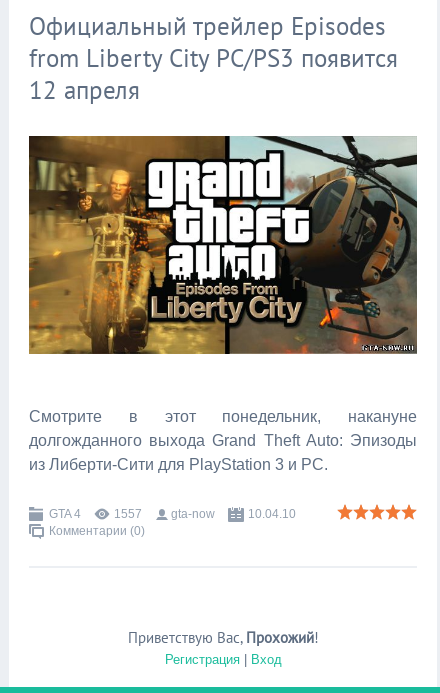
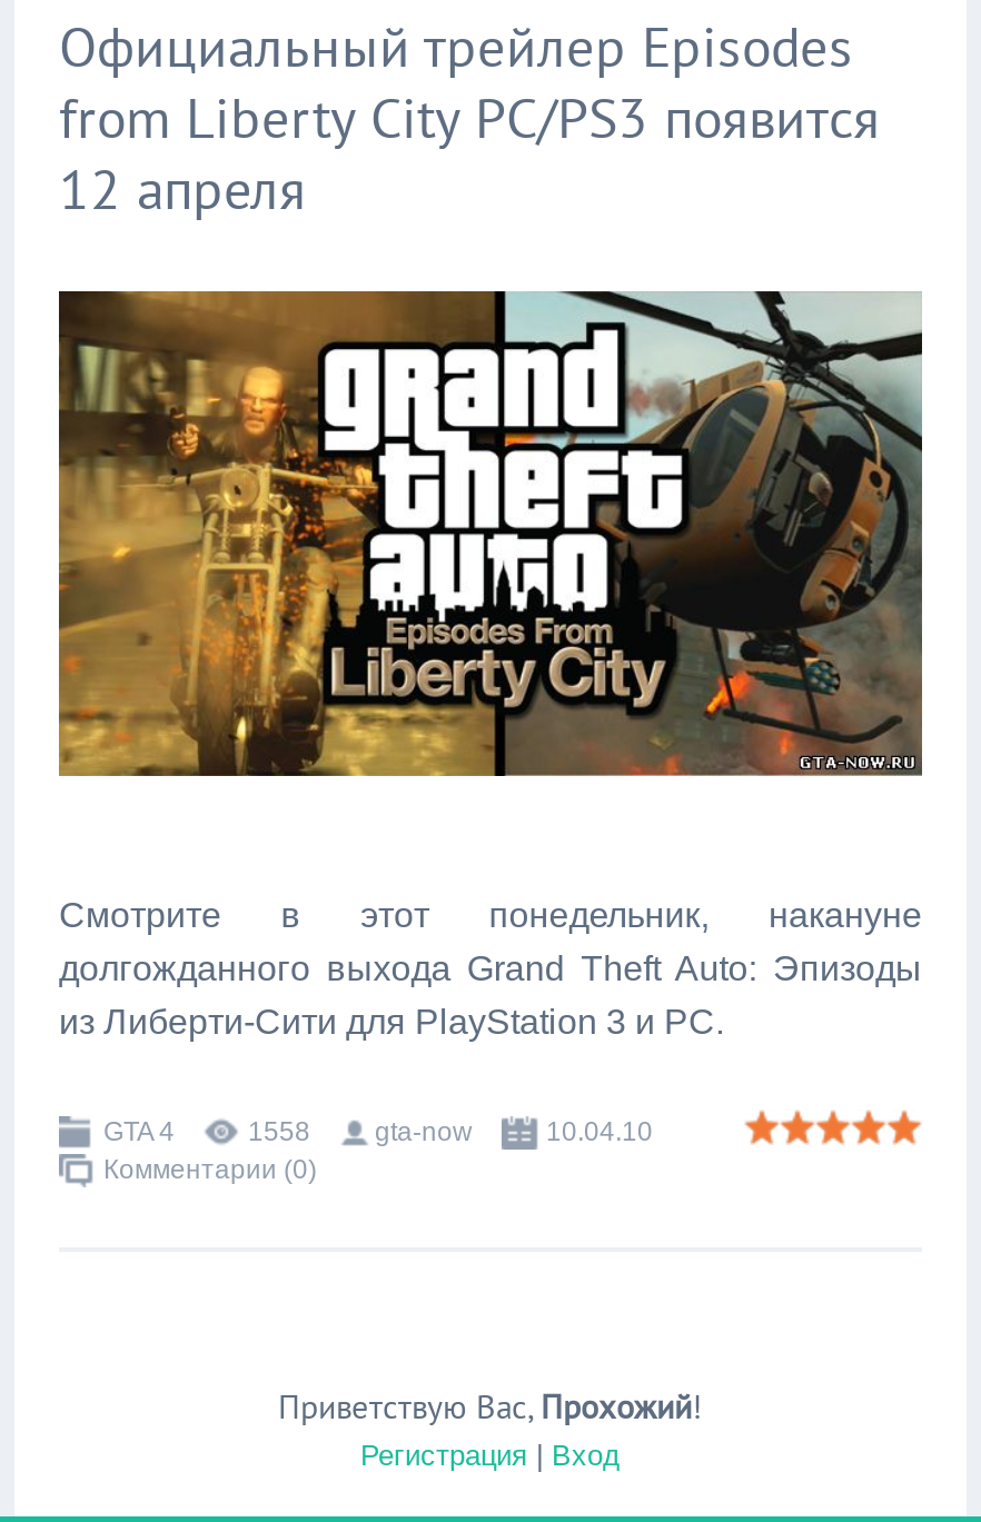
- 1557
+ 1558
